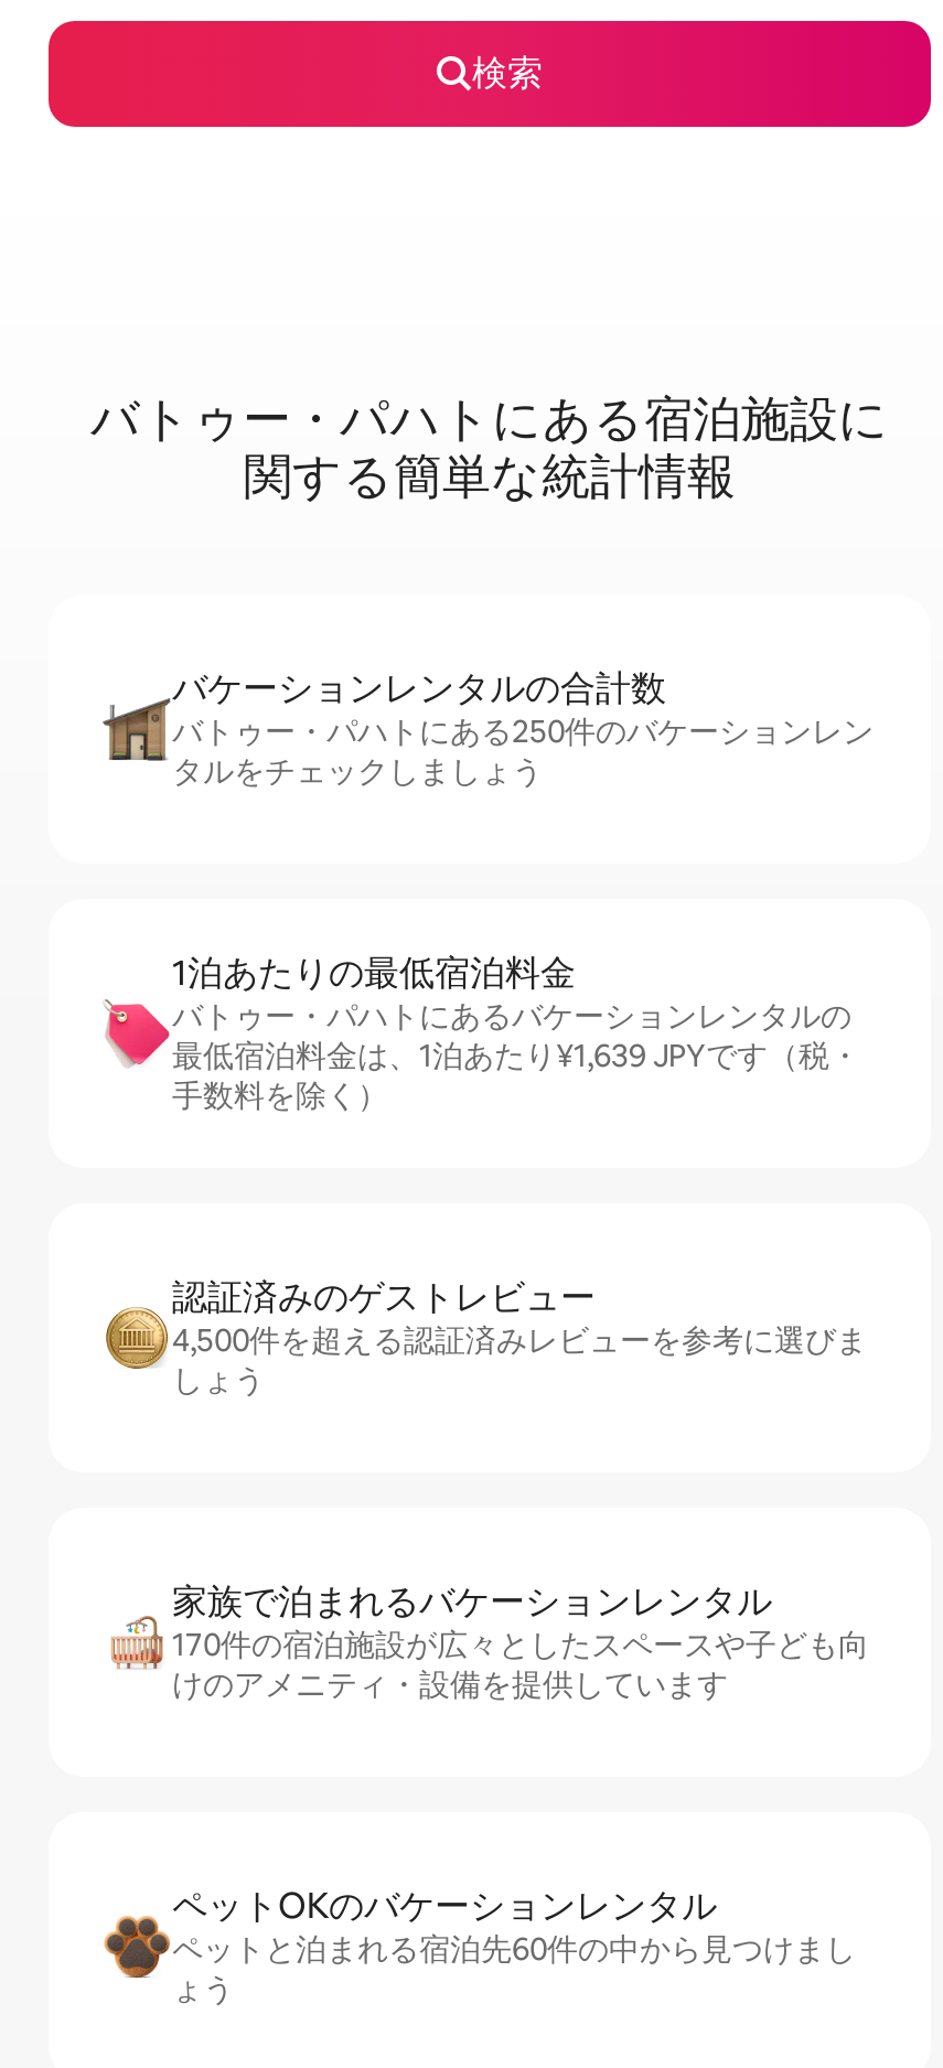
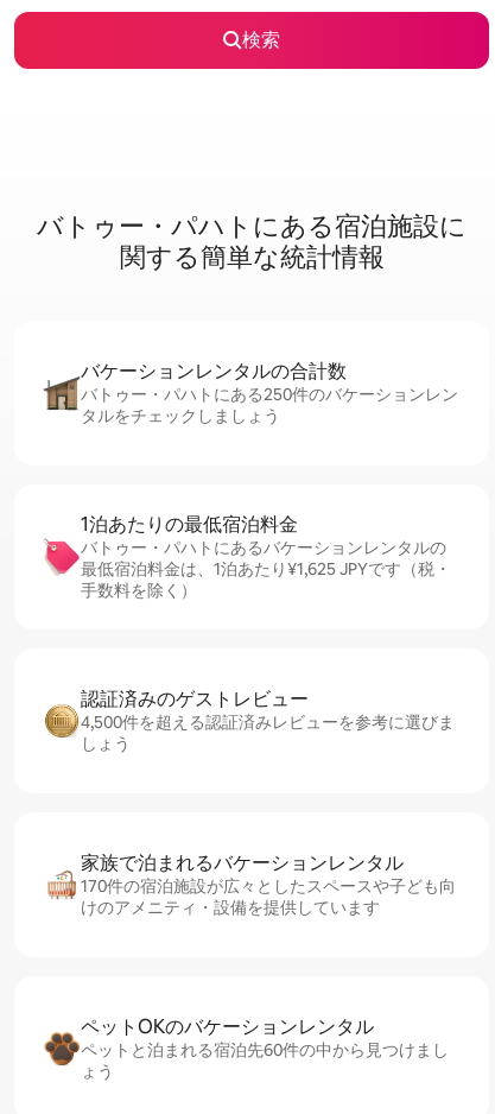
- 最低宿泊料金は、1泊あたり¥1,639 JPYです（税・
+ 最低宿泊料金は、1泊あたり¥1,625 JPYです（税・
